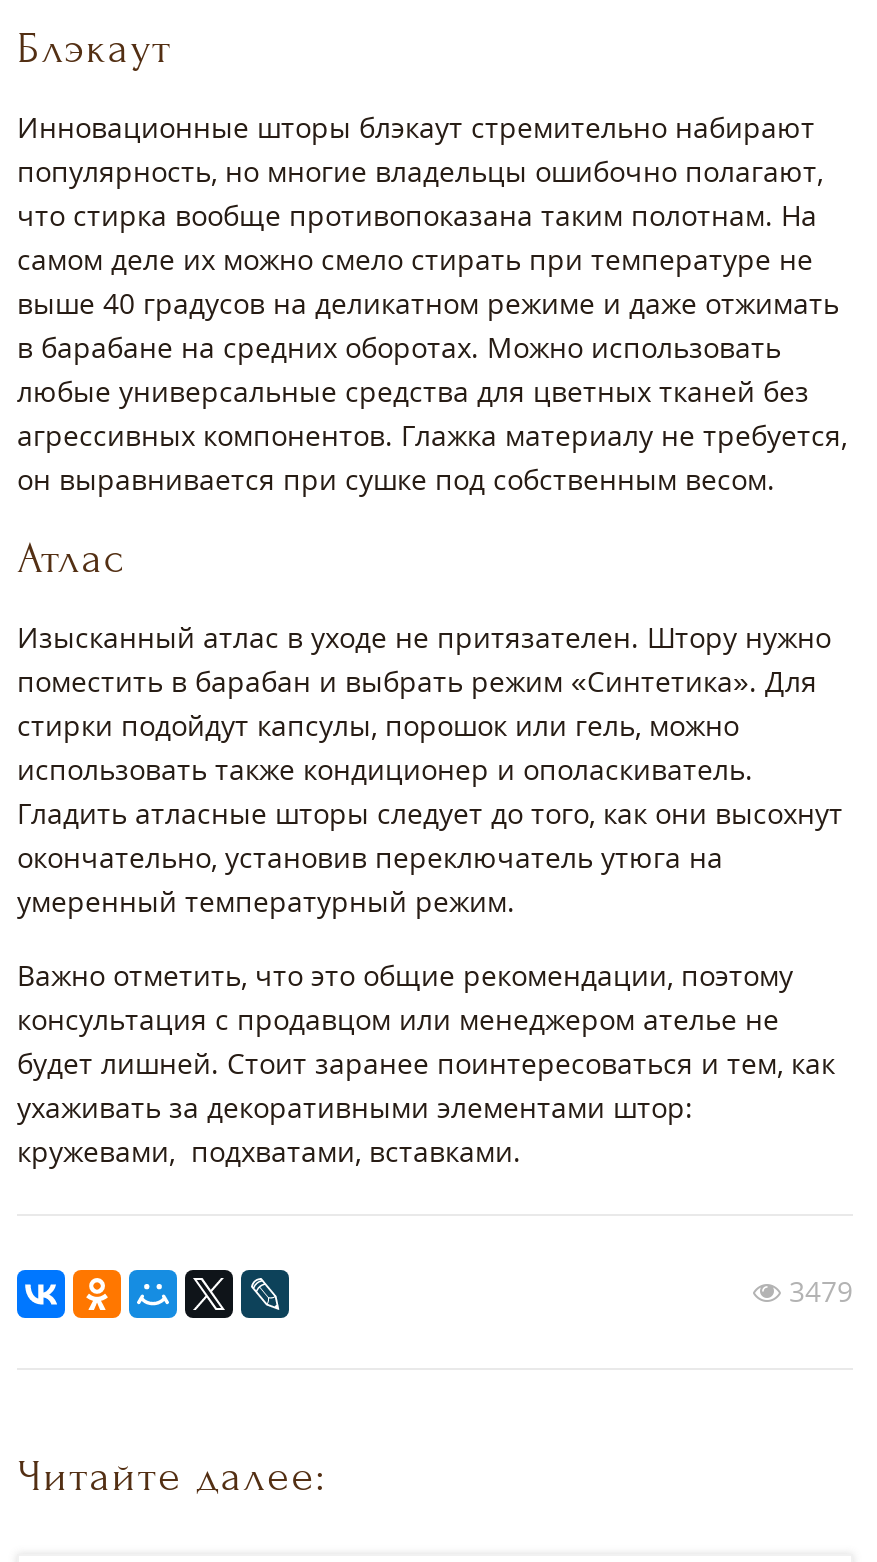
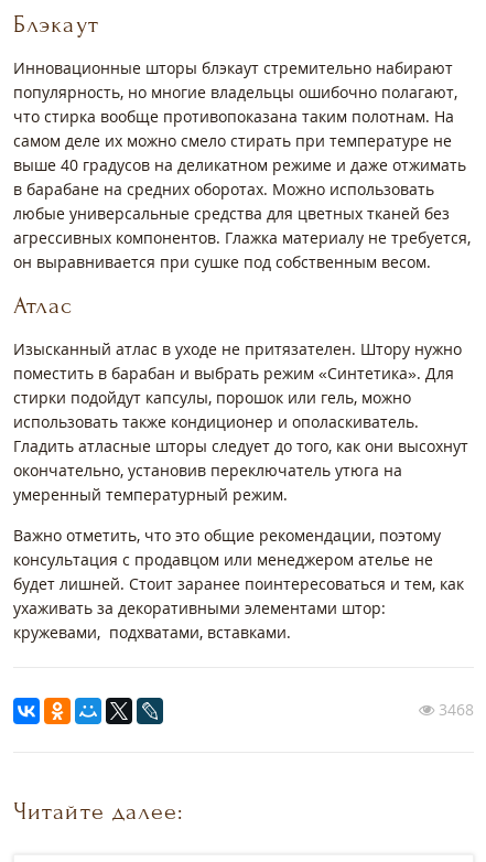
- 3479
+ 3468
